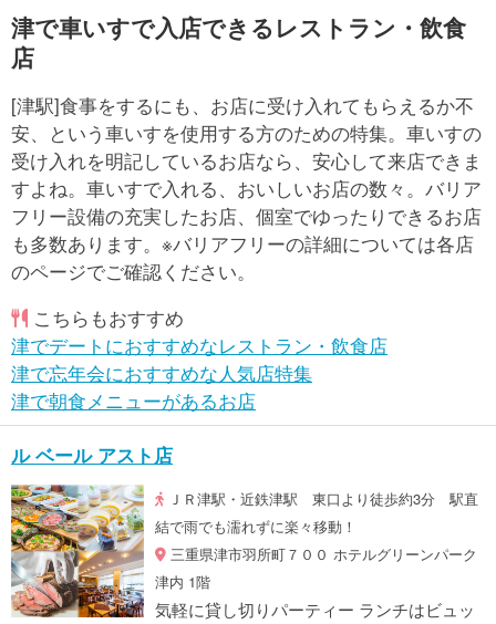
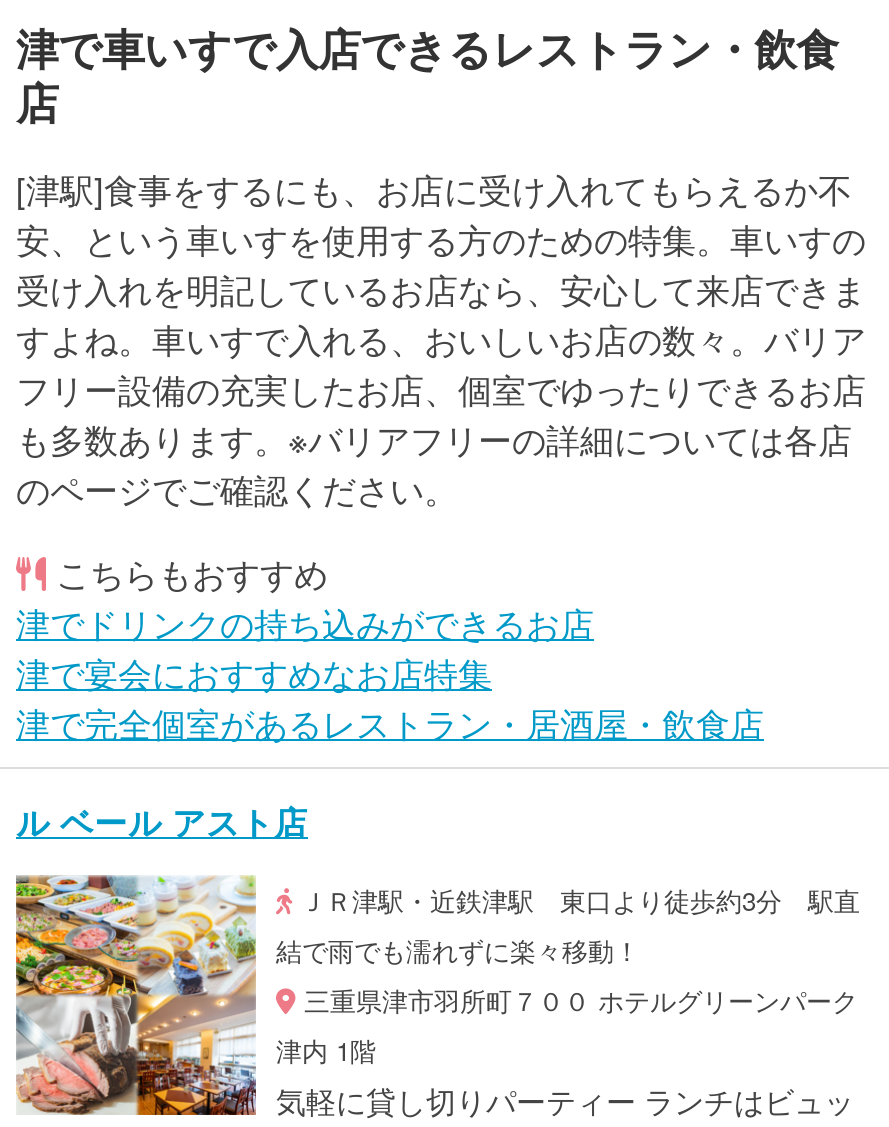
- 津でデートにおすすめなレストラン・飲食店
- 津で忘年会におすすめな人気店特集
- 津で朝食メニューがあるお店
+ 津でドリンクの持ち込みができるお店
+ 津で宴会におすすめなお店特集
+ 津で完全個室があるレストラン・居酒屋・飲食店
